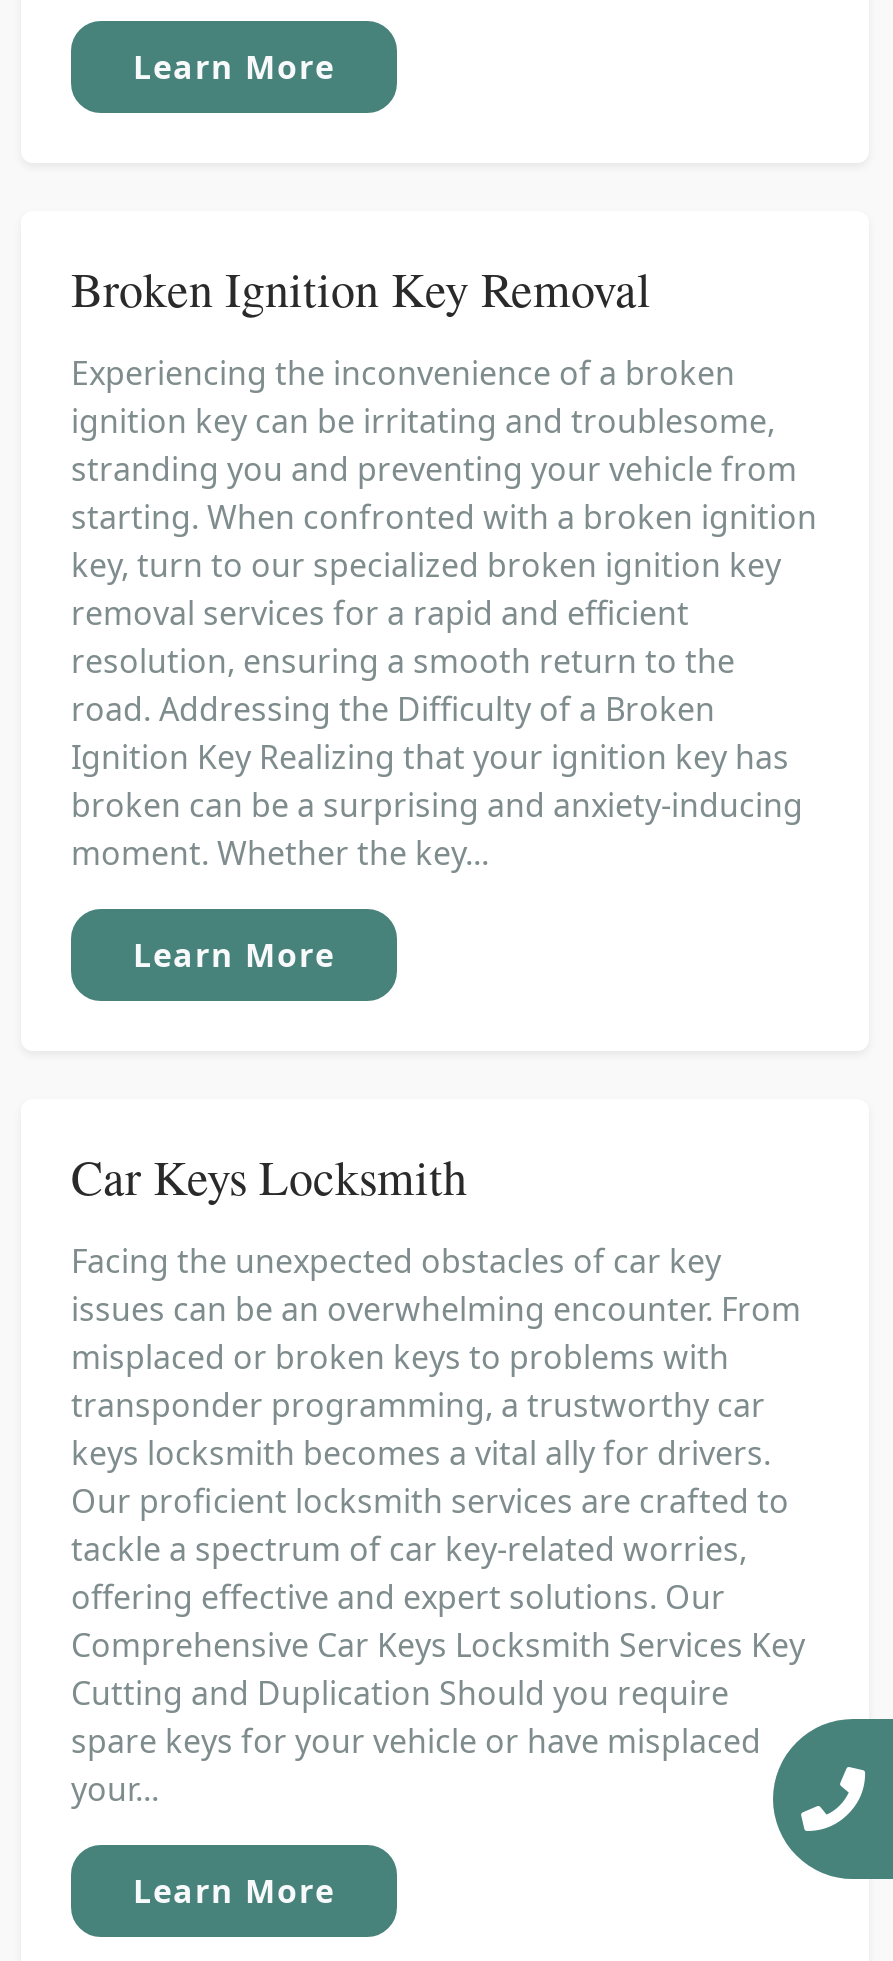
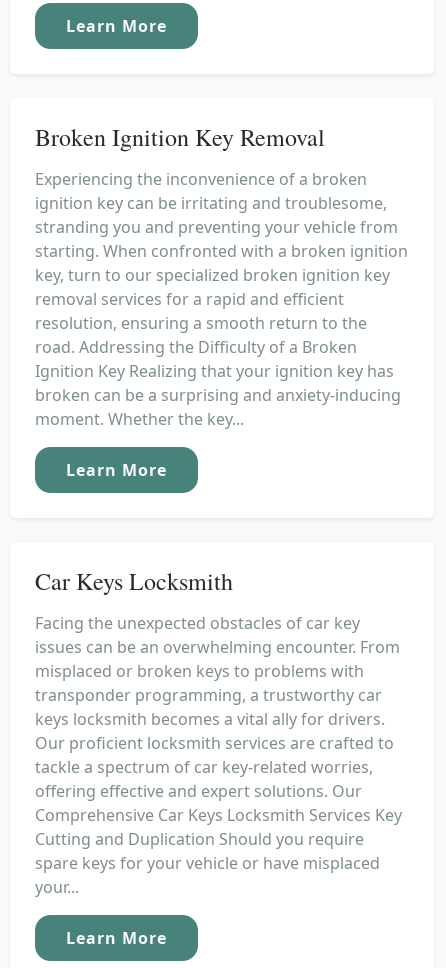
- [image]
